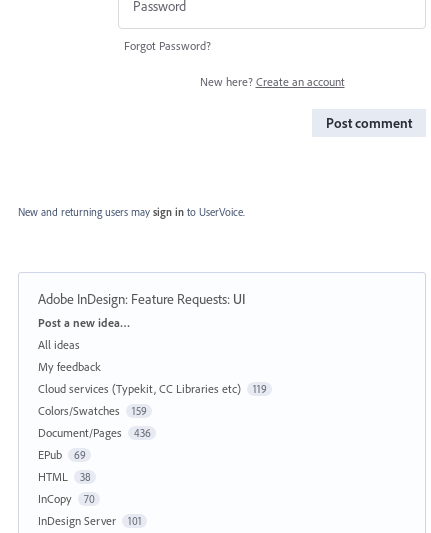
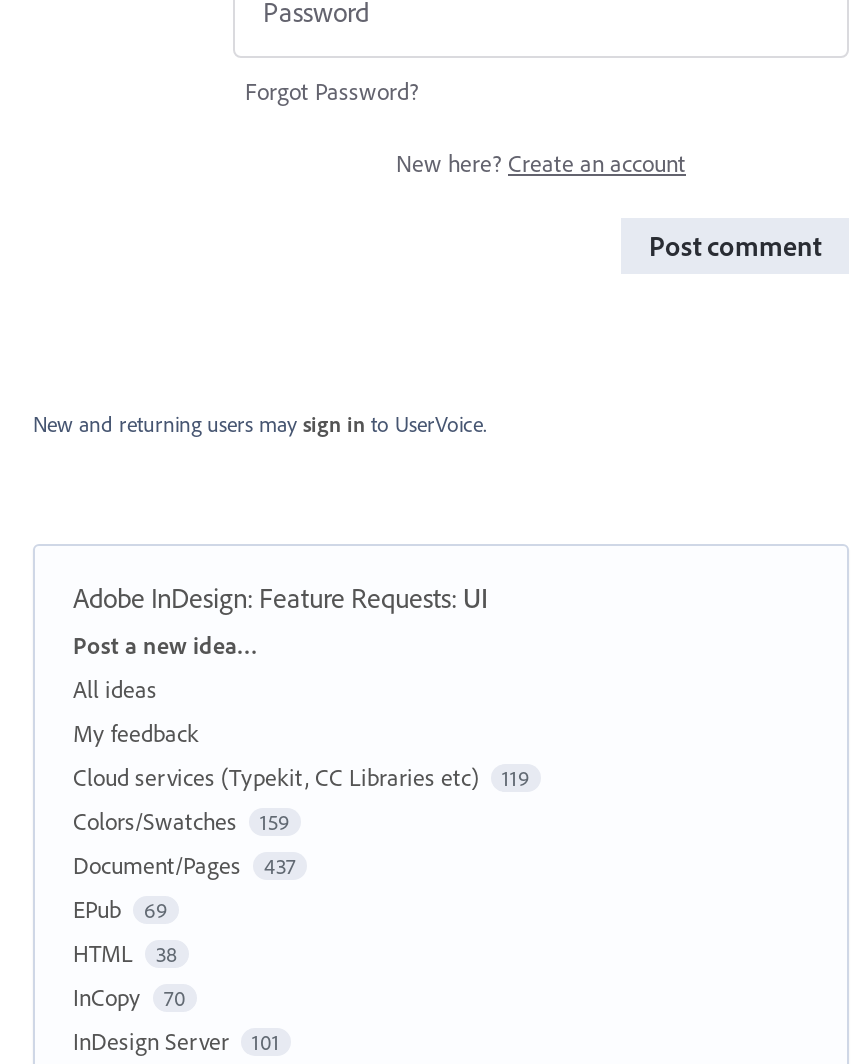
- Document/Pages 436
+ Document/Pages 437
